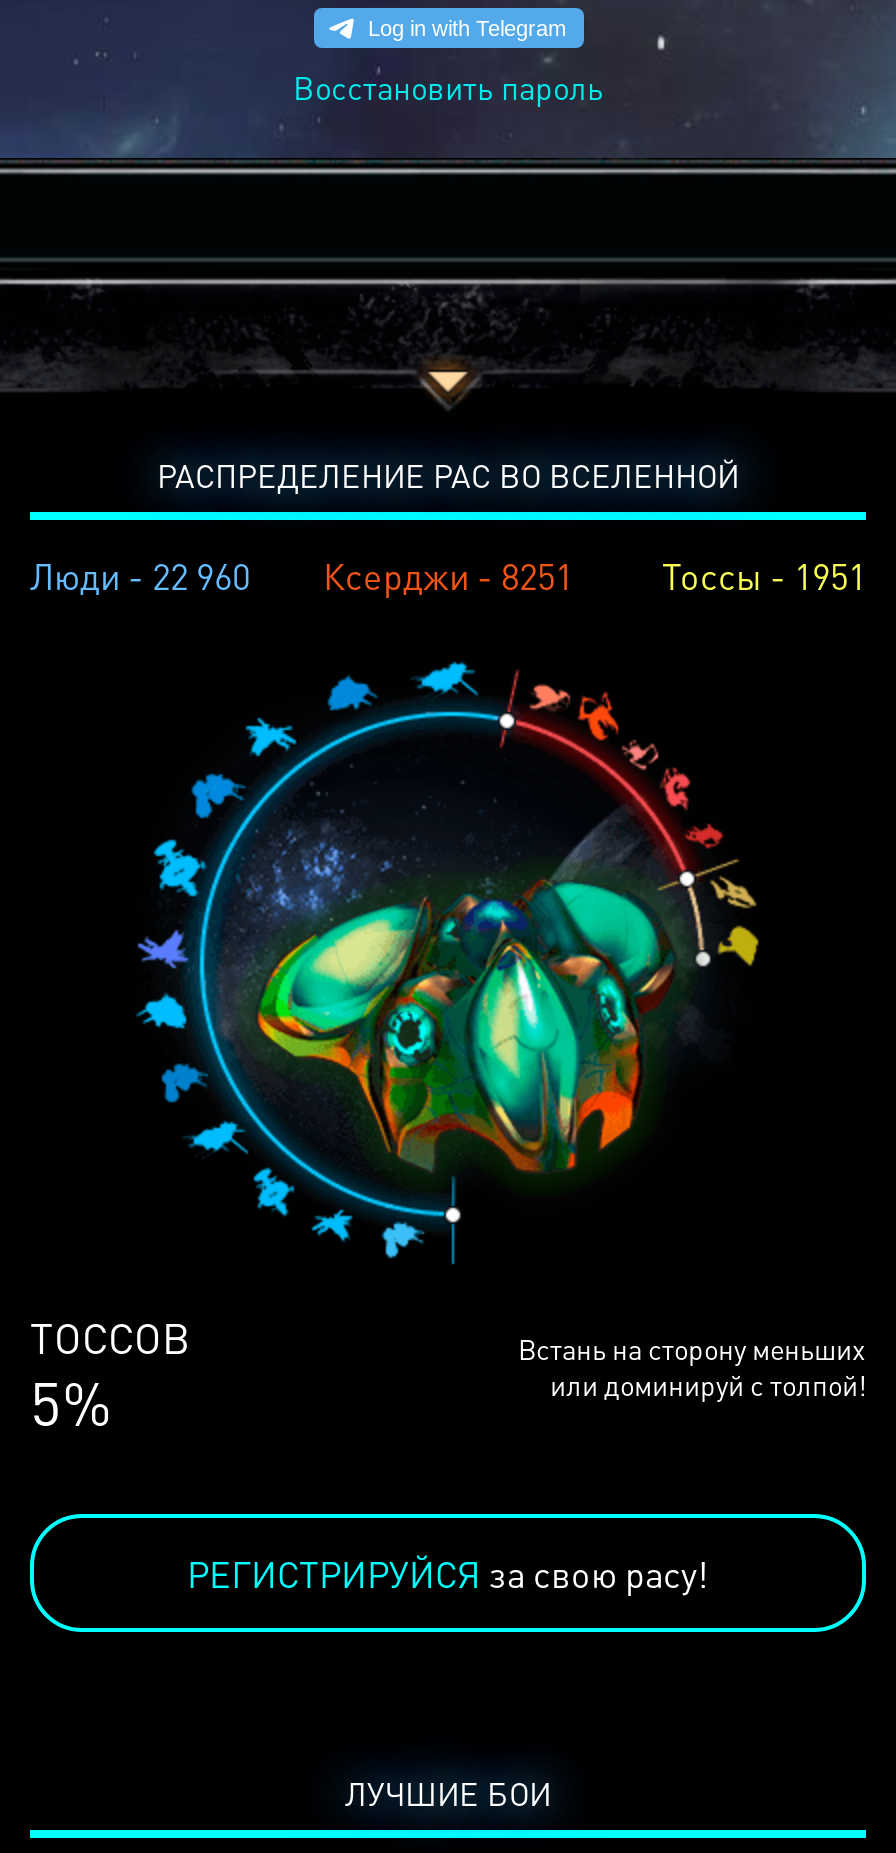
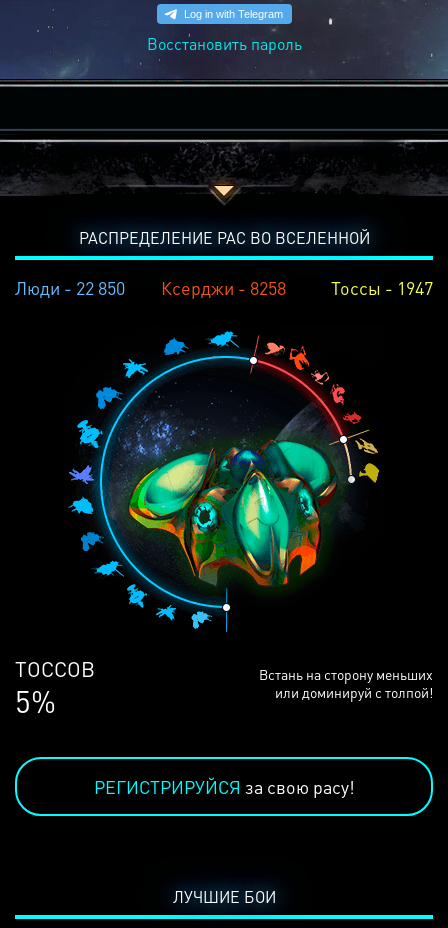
- Люди - 22 960
+ Люди - 22 850

- Ксерджи - 8251
+ Ксерджи - 8258

- Тоссы - 1951
+ Тоссы - 1947
